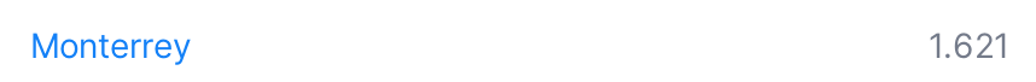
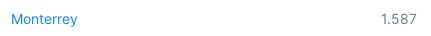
- 1.621
+ 1.587
